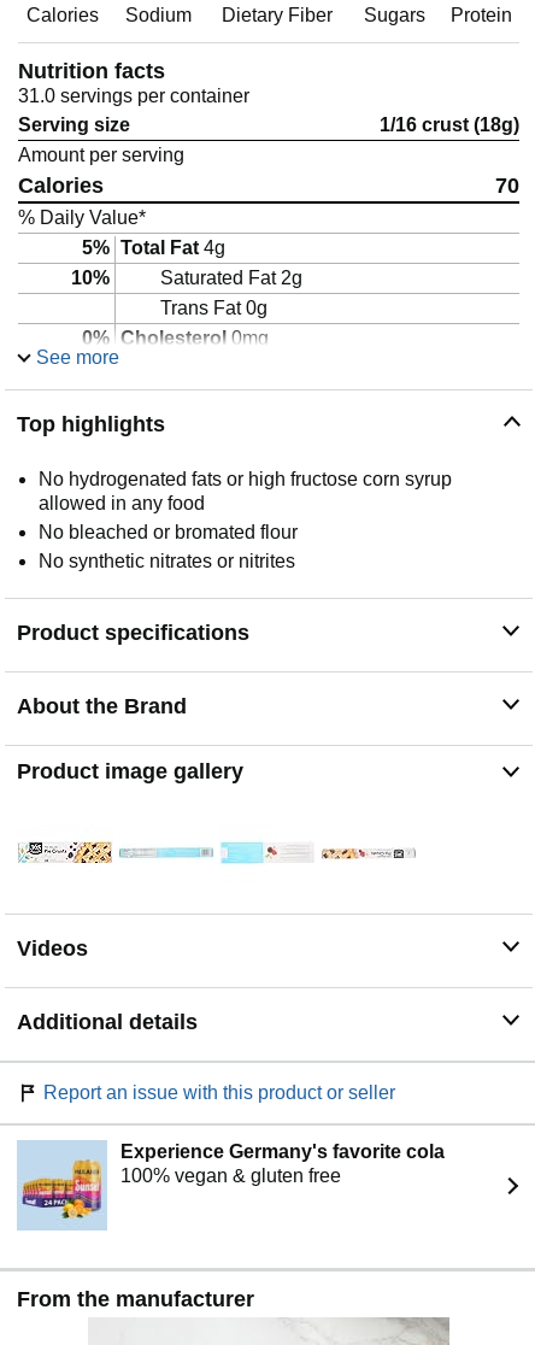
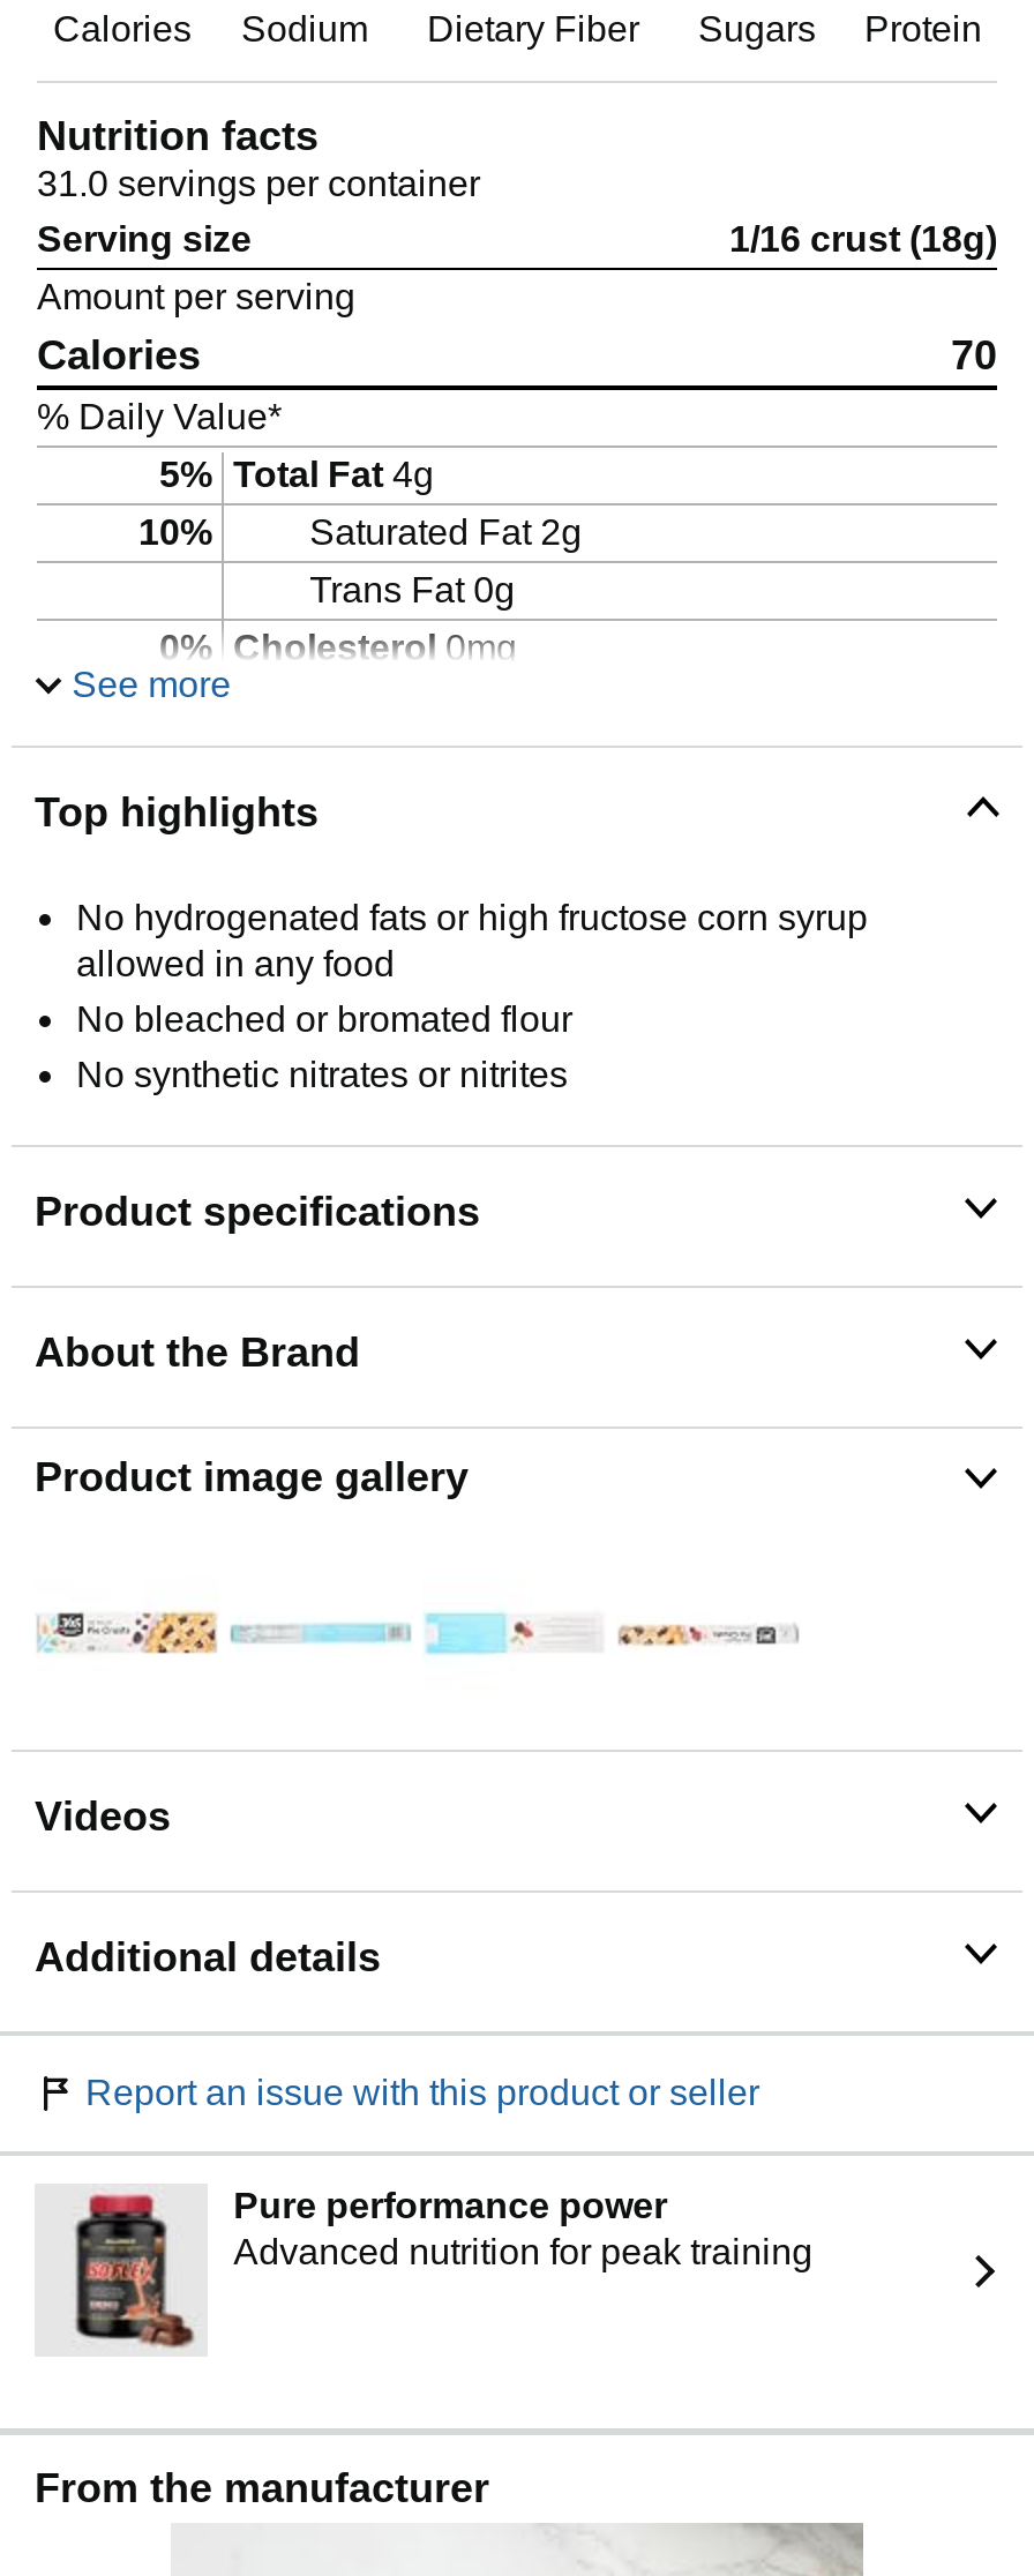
- [image]
- Experience Germany's favorite cola
- 100% vegan & gluten free
+ [image]
+ Pure performance power
+ Advanced nutrition for peak training
